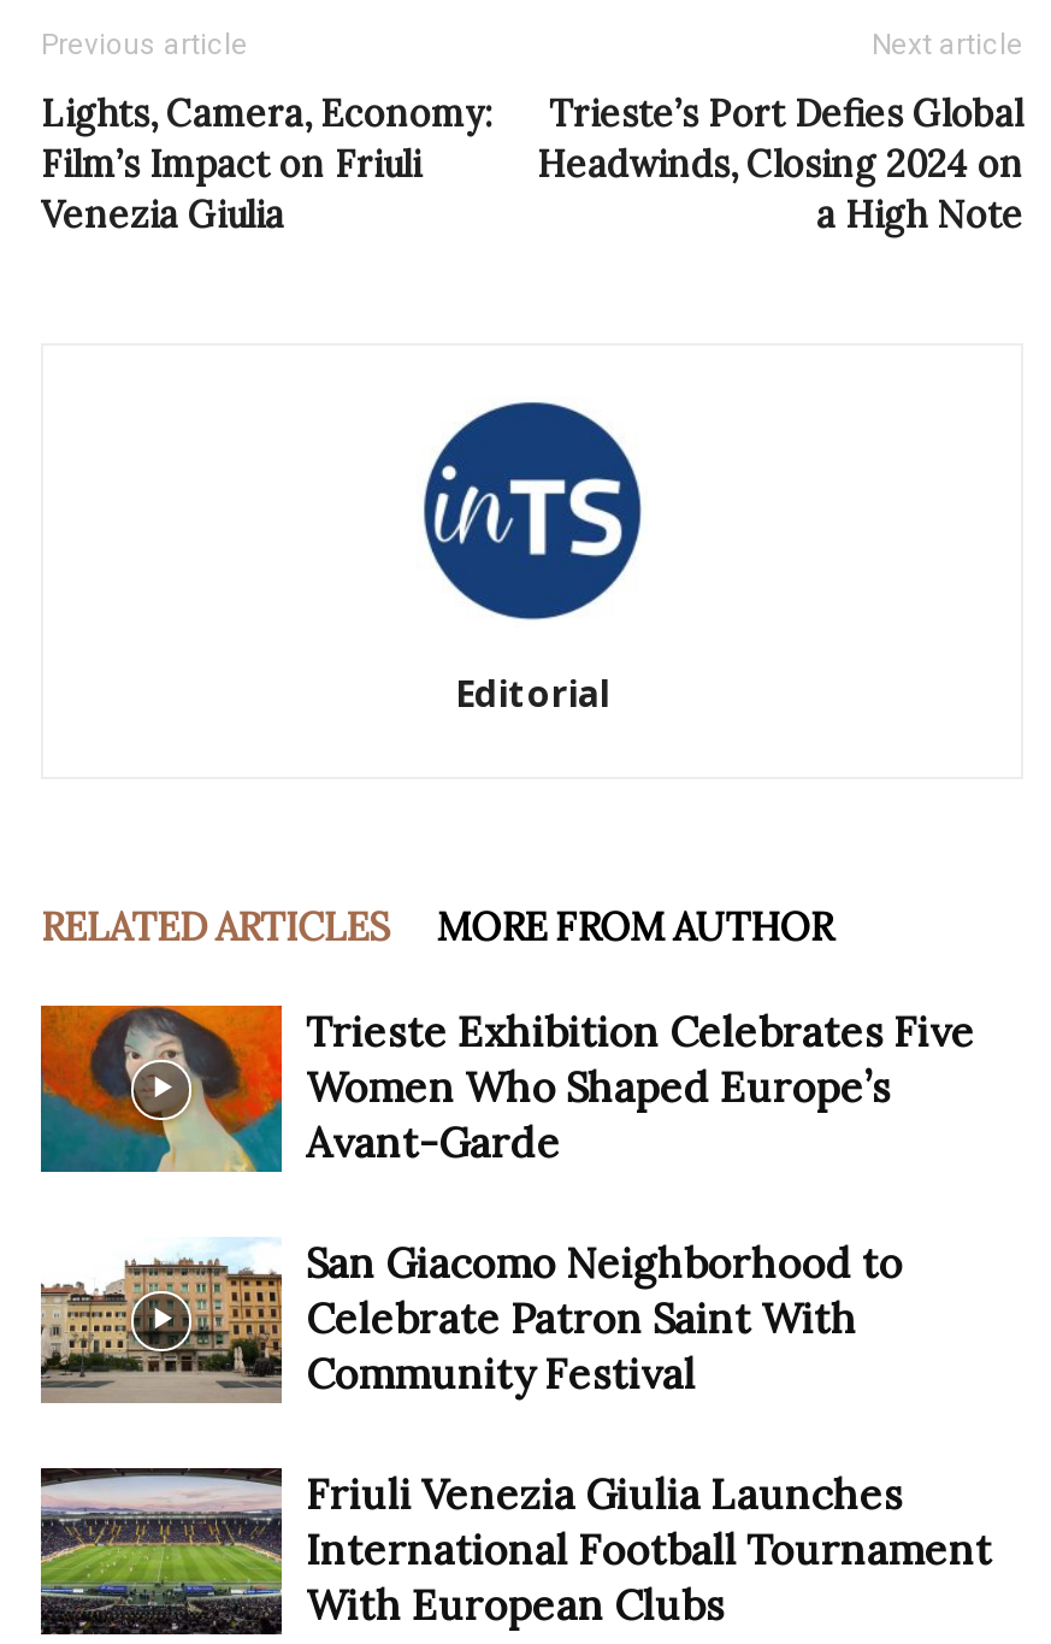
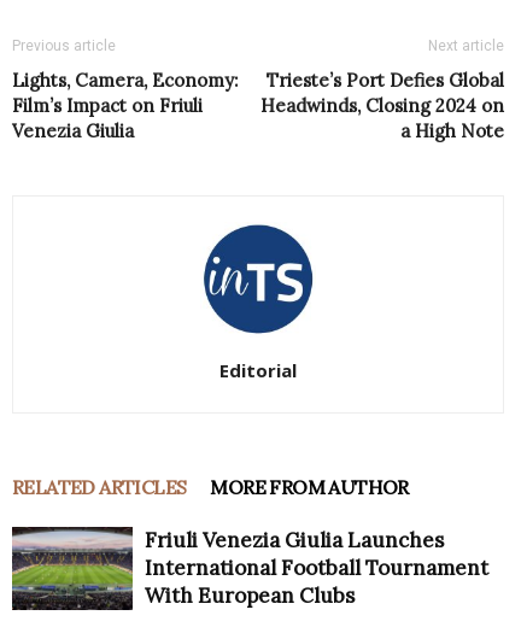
- [image]
- Trieste Exhibition Celebrates Five
- Women Who Shaped Europe’s
- Avant-Garde
- San Giacomo Neighborhood to
- Celebrate Patron Saint With
- Community Festival

- [image]
